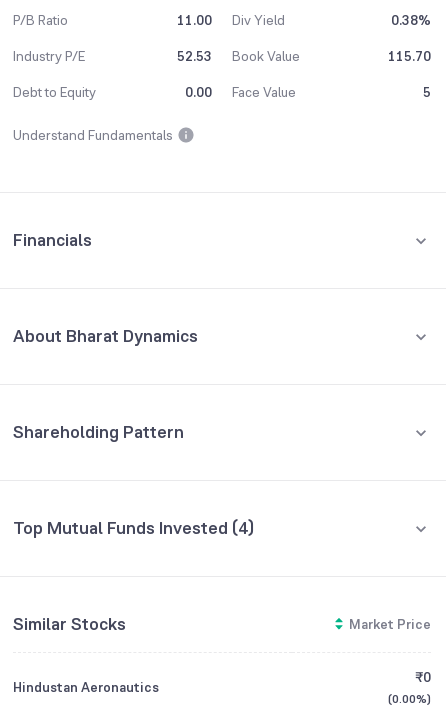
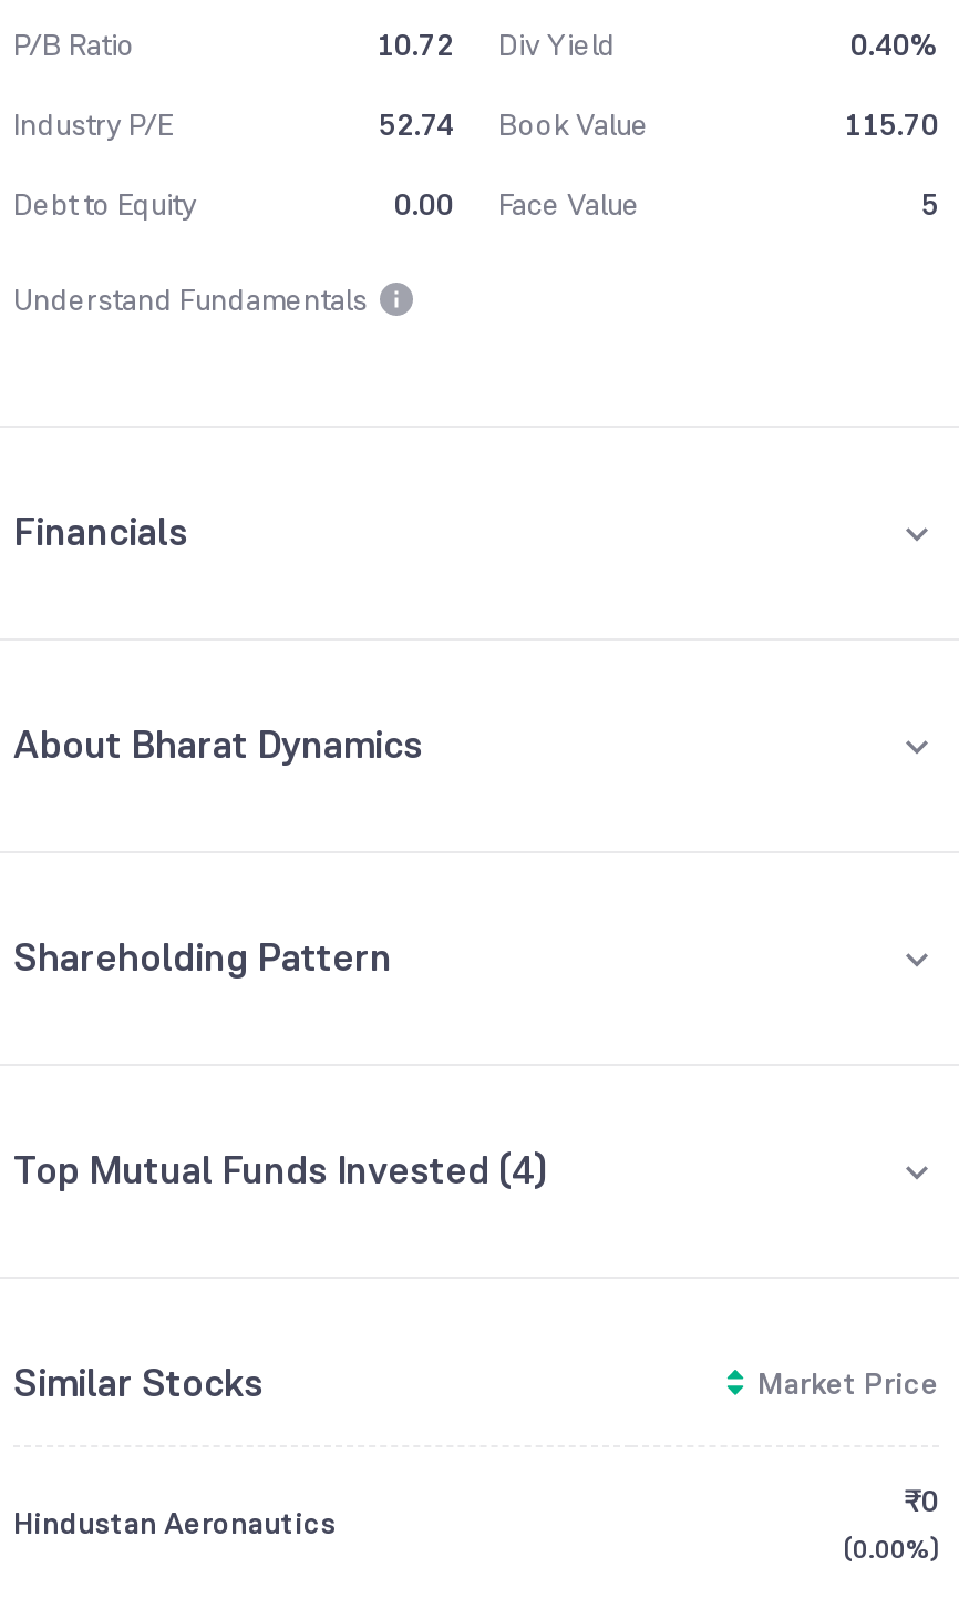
- 11.00 Div Yield
+ 10.72 Div Yield

- 0.38%
+ 0.40%

- 52.53 Book Value
+ 52.74 Book Value
